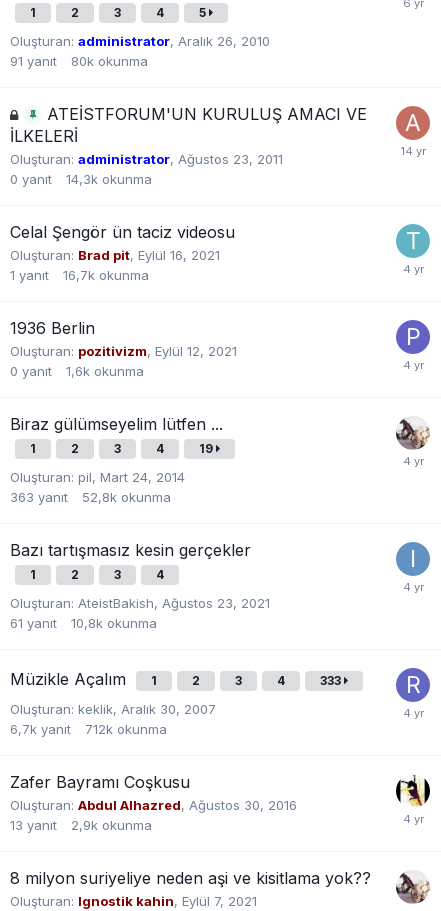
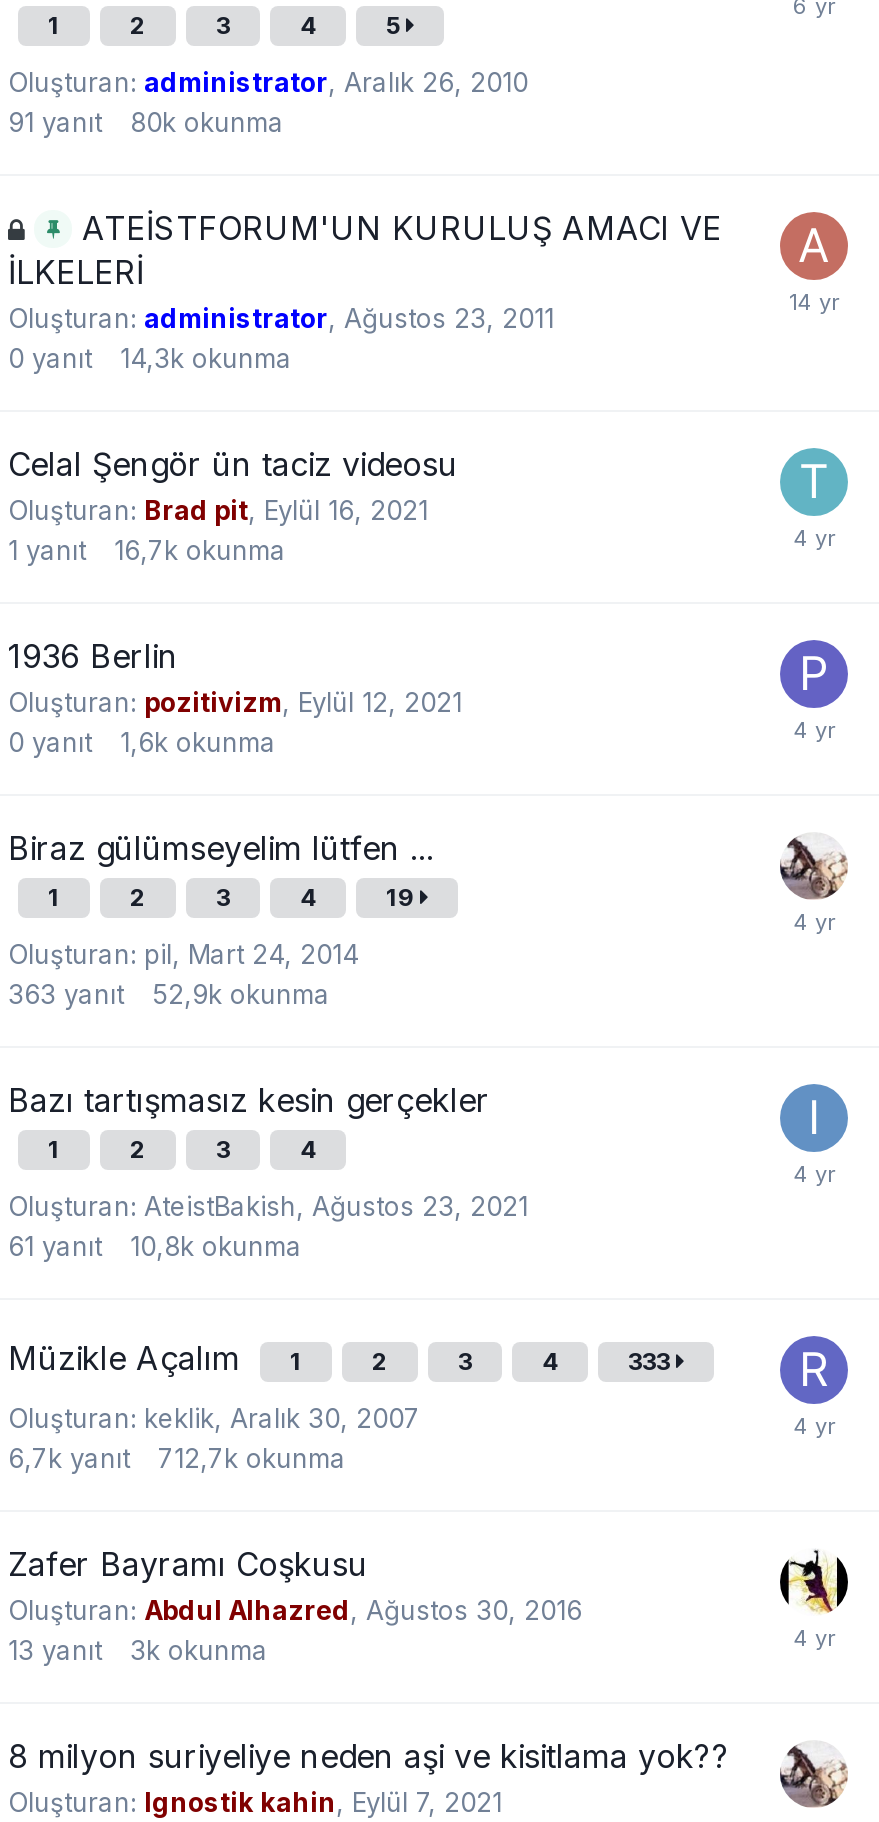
- 363 yanıt 52,8k okunma
+ 363 yanıt 52,9k okunma

- 6,7k yanıt 712k okunma
+ 6,7k yanıt 712,7k okunma

- 13 yanıt 2,9k okunma
+ 13 yanıt 3k okunma
